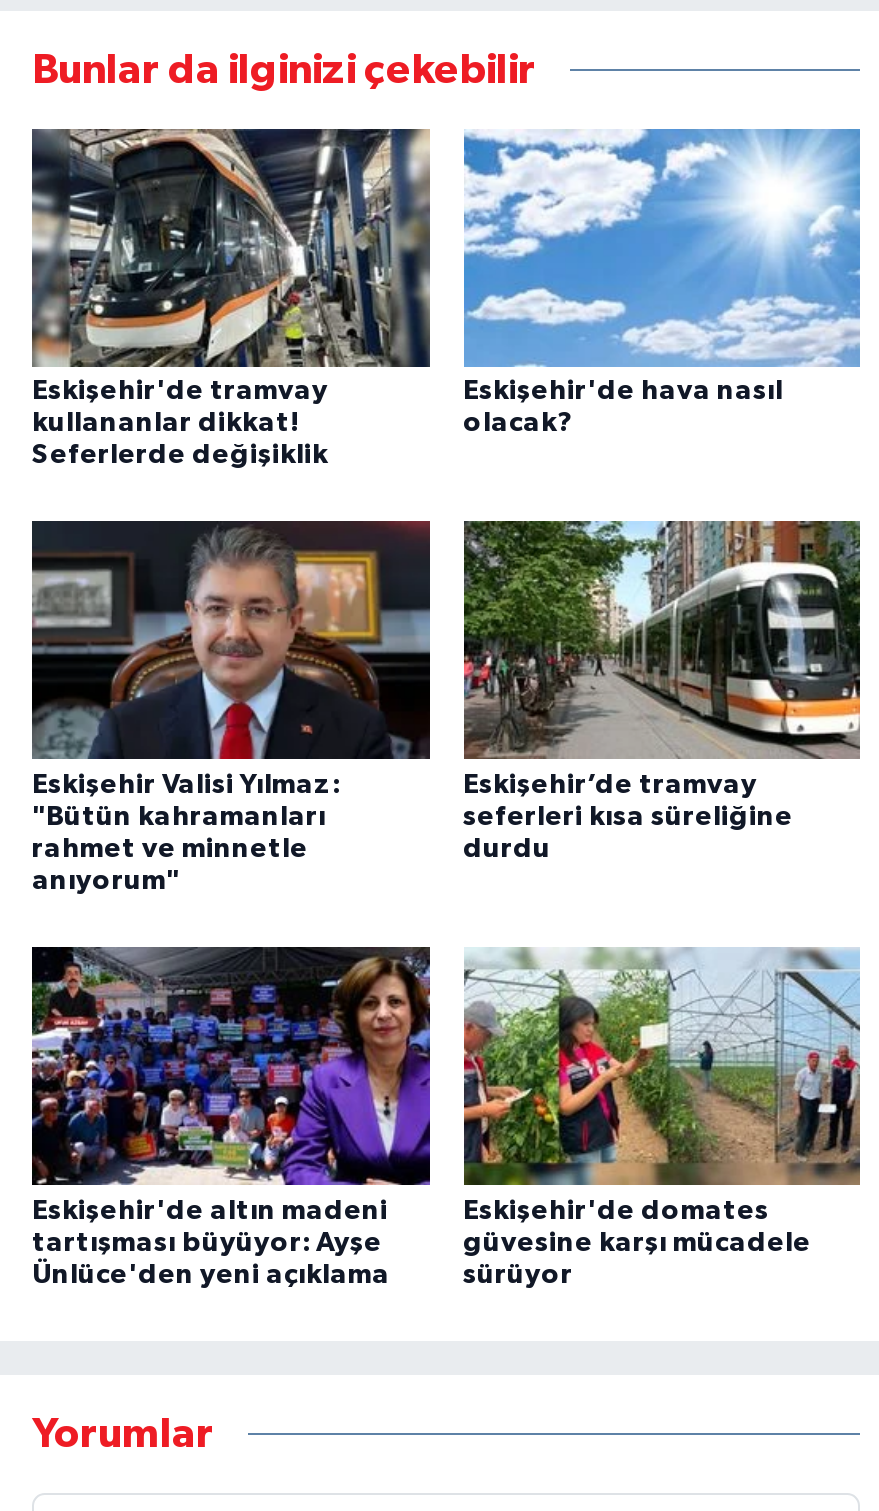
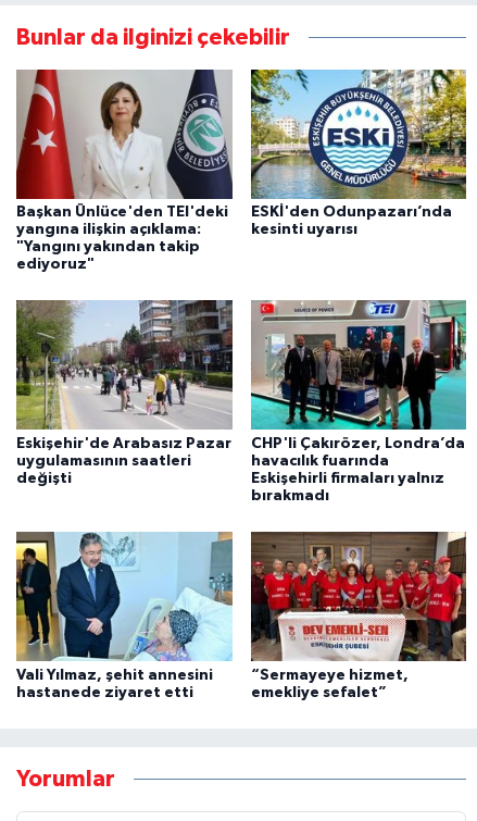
- [image]
- Eskişehir'de tramvay
- kullananlar dikkat!
- Seferlerde değişiklik
+ [image]
+ Başkan Ünlüce'den TEI'deki
+ yangına ilişkin açıklama:
+ "Yangını yakından takip
+ ediyoruz"

- [image]
- Eskişehir'de hava nasıl
- olacak?
+ [image]
+ ESKİ'den Odunpazarı’nda
+ kesinti uyarısı

- [image]
- Eskişehir Valisi Yılmaz:
- "Bütün kahramanları
- rahmet ve minnetle
- anıyorum"
+ [image]
+ Eskişehir'de Arabasız Pazar
+ uygulamasının saatleri
+ değişti

- [image]
- Eskişehir’de tramvay
- seferleri kısa süreliğine
- durdu
+ [image]
+ CHP'li Çakırözer, Londra’da
+ havacılık fuarında
+ Eskişehirli firmaları yalnız
+ bırakmadı

- [image]
- Eskişehir'de altın madeni
- tartışması büyüyor: Ayşe
- Ünlüce'den yeni açıklama
+ [image]
+ Vali Yılmaz, şehit annesini
+ hastanede ziyaret etti

- [image]
- Eskişehir'de domates
- güvesine karşı mücadele
- sürüyor
+ [image]
+ “Sermayeye hizmet,
+ emekliye sefalet”
